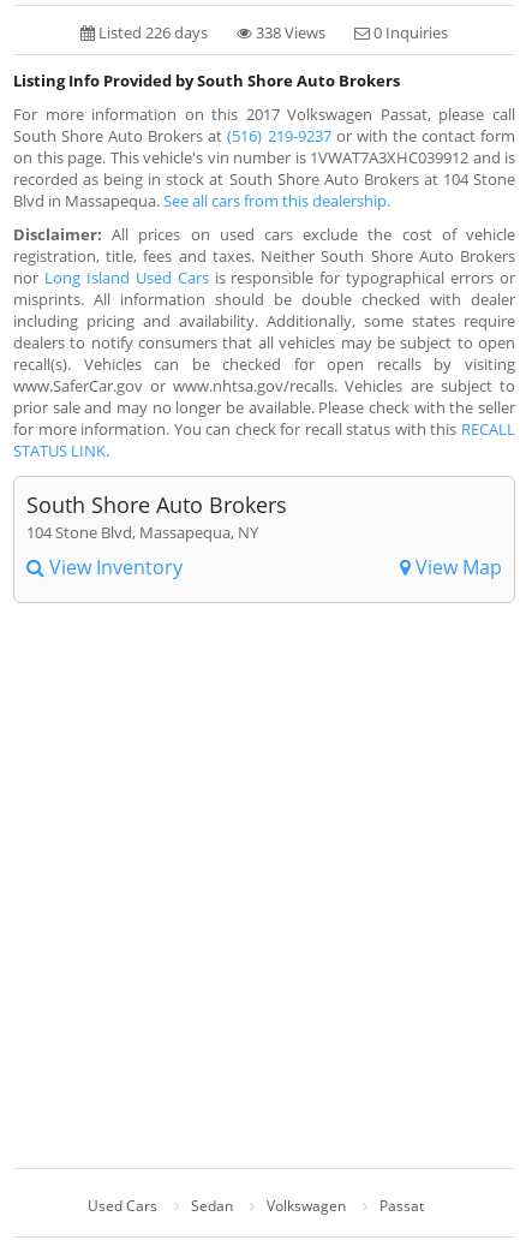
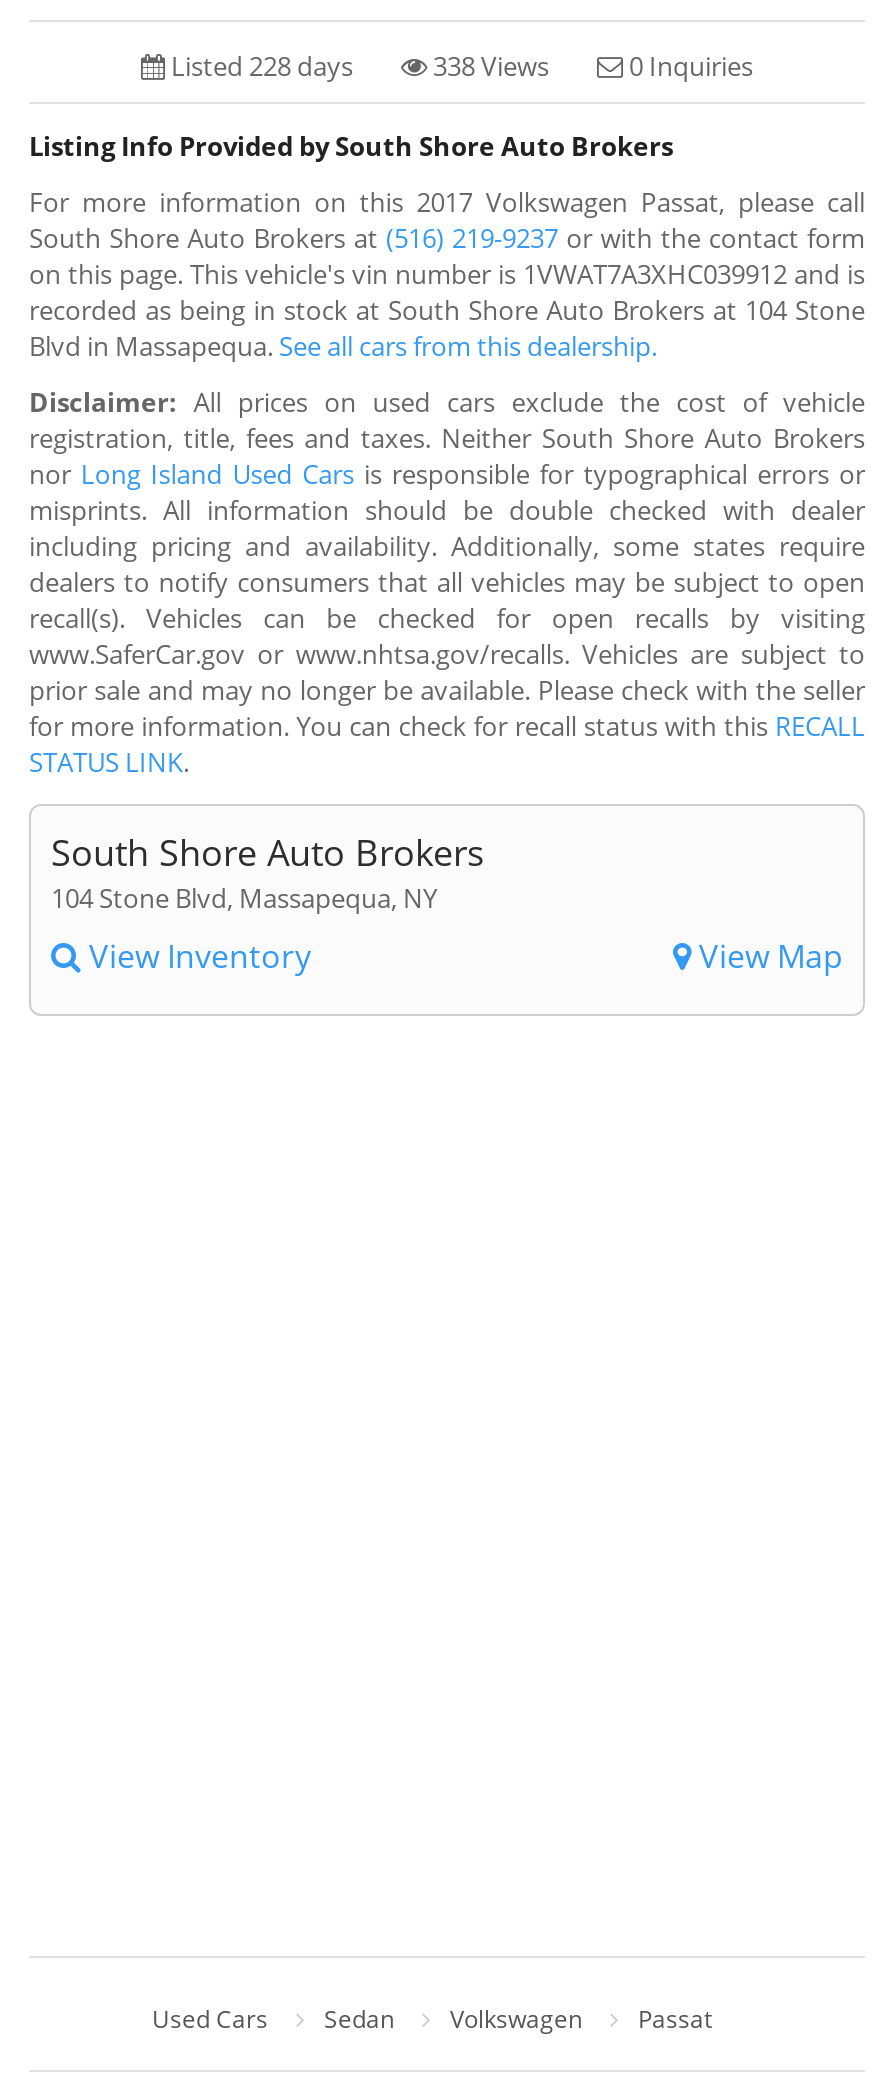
- Listed 226 days
+ Listed 228 days
